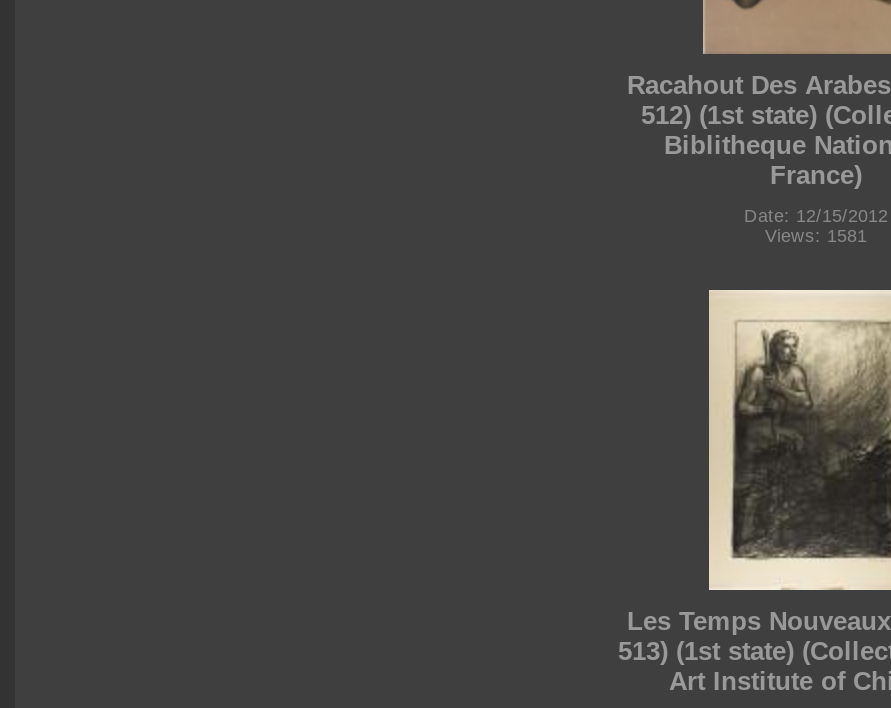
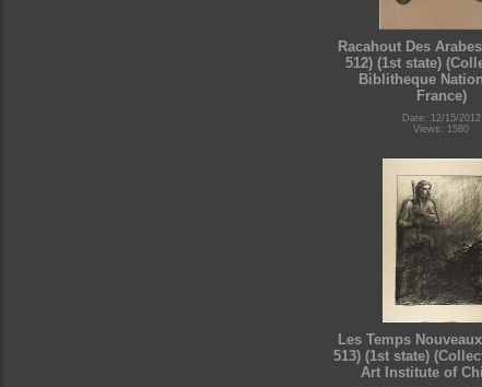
- Views: 1581
+ Views: 1580
